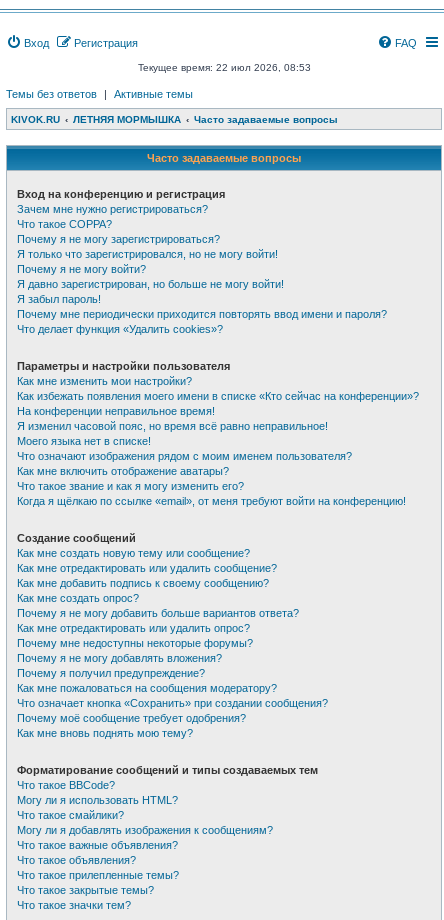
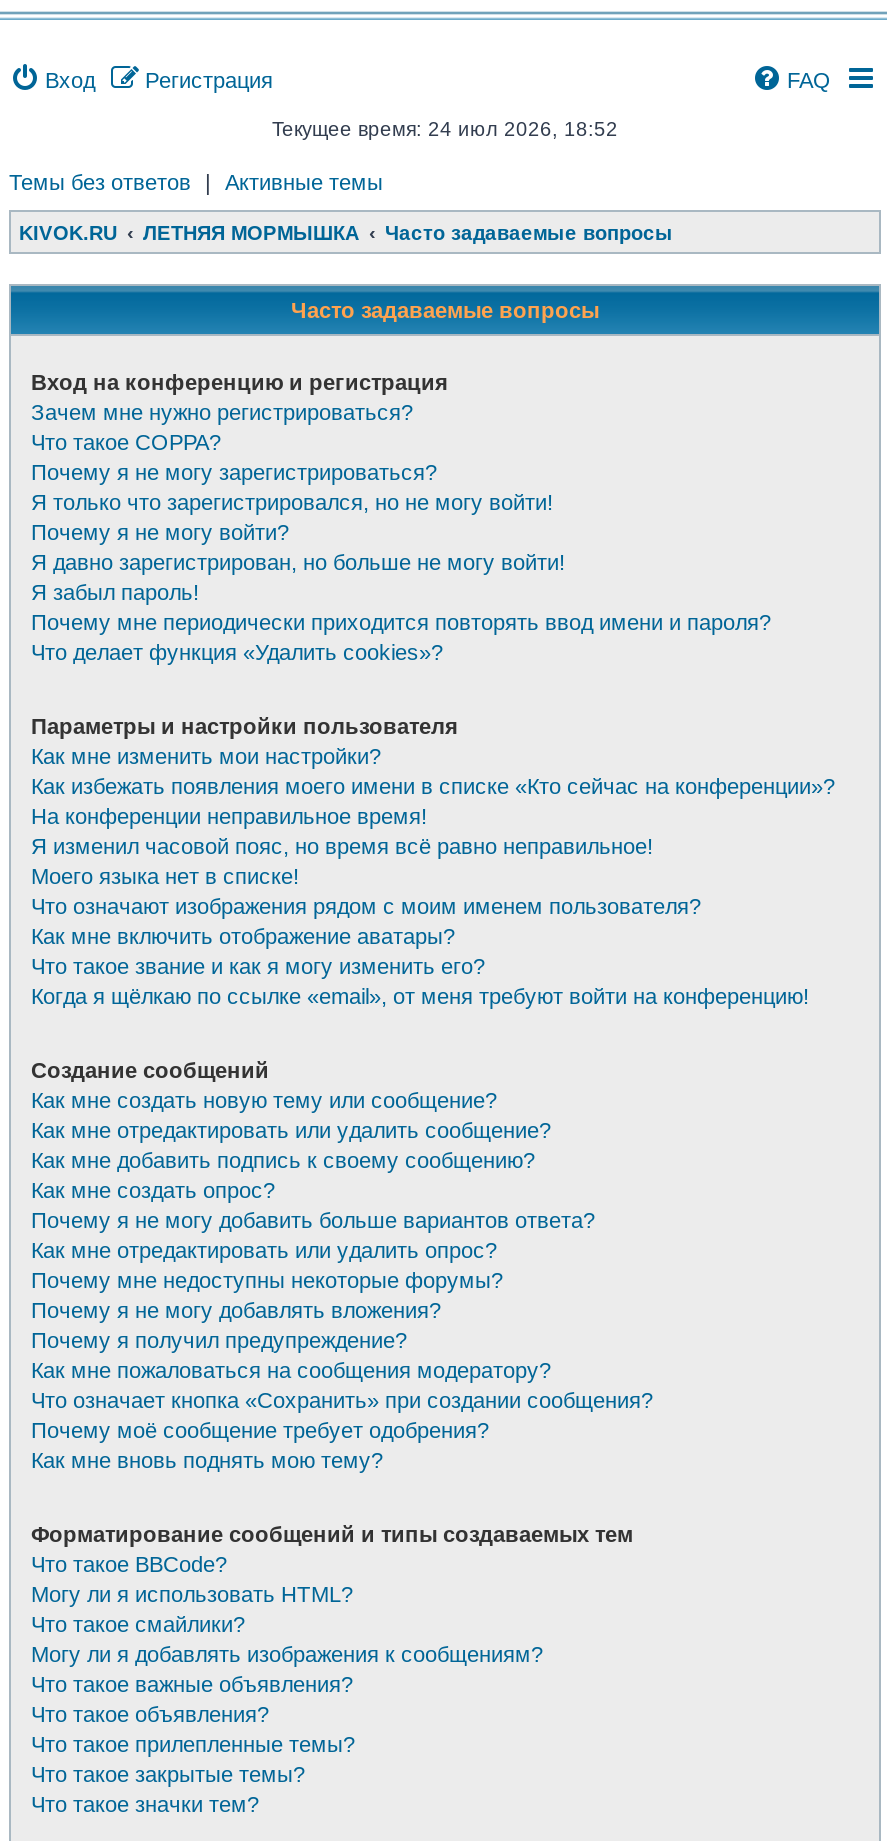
- Текущее время: 22 июл 2026, 08:53
+ Текущее время: 24 июл 2026, 18:52
